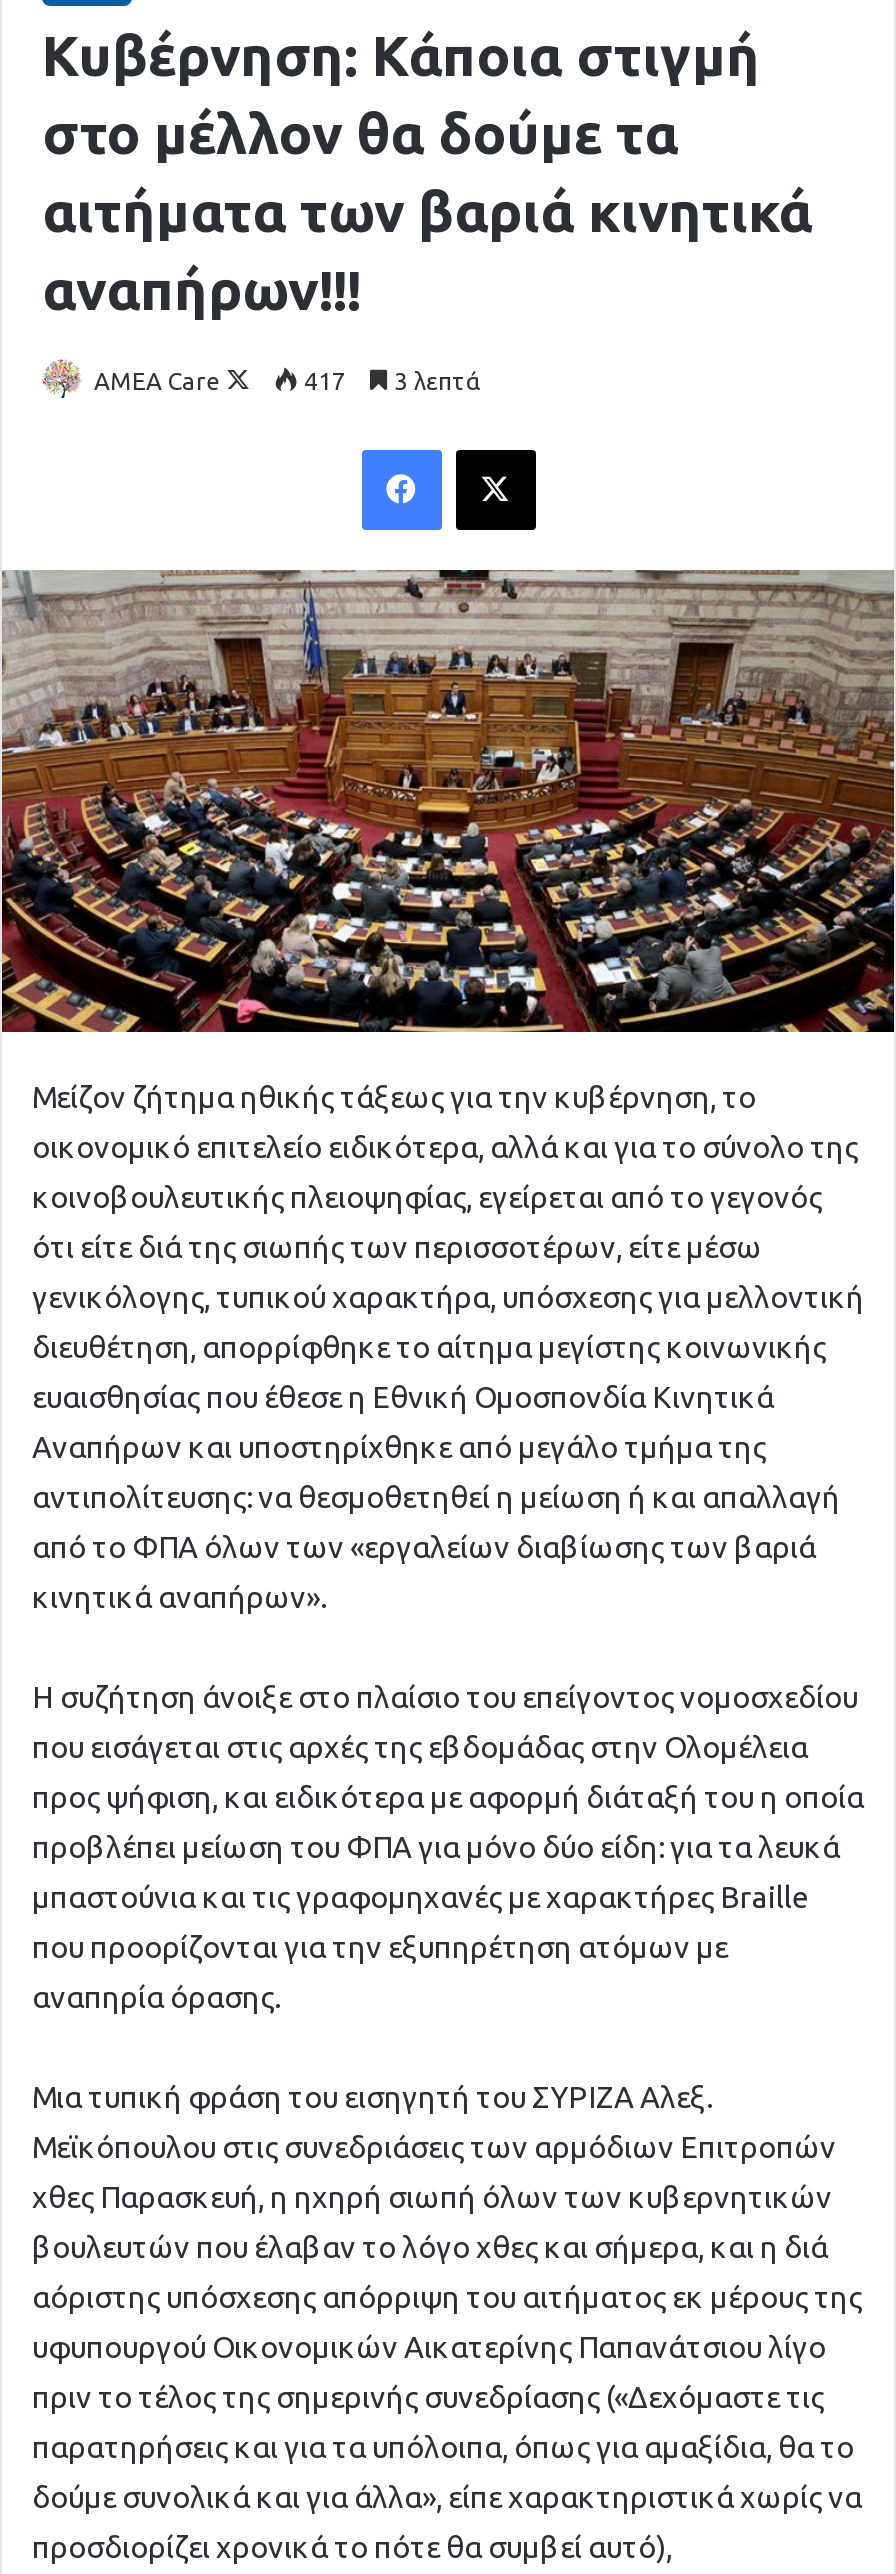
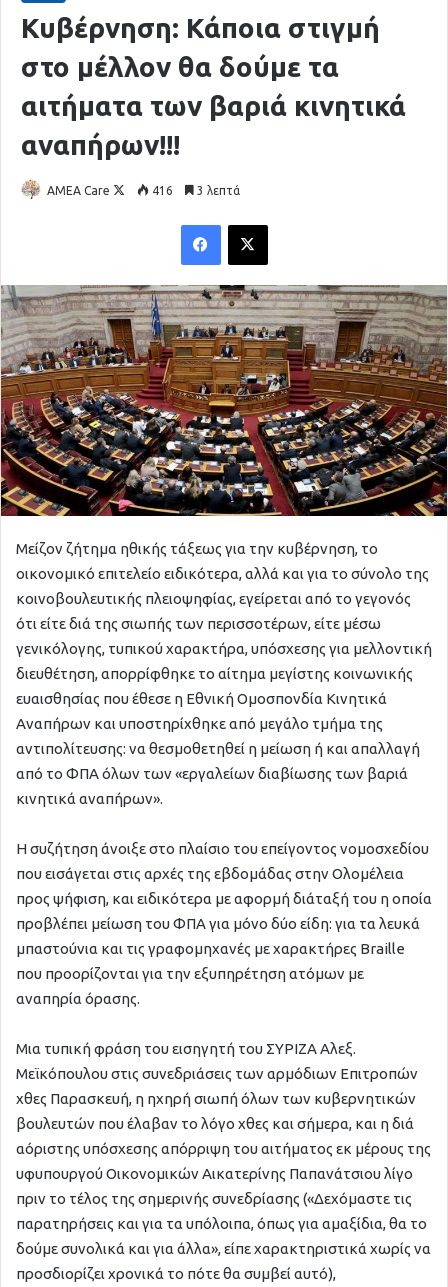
- 417
+ 416
